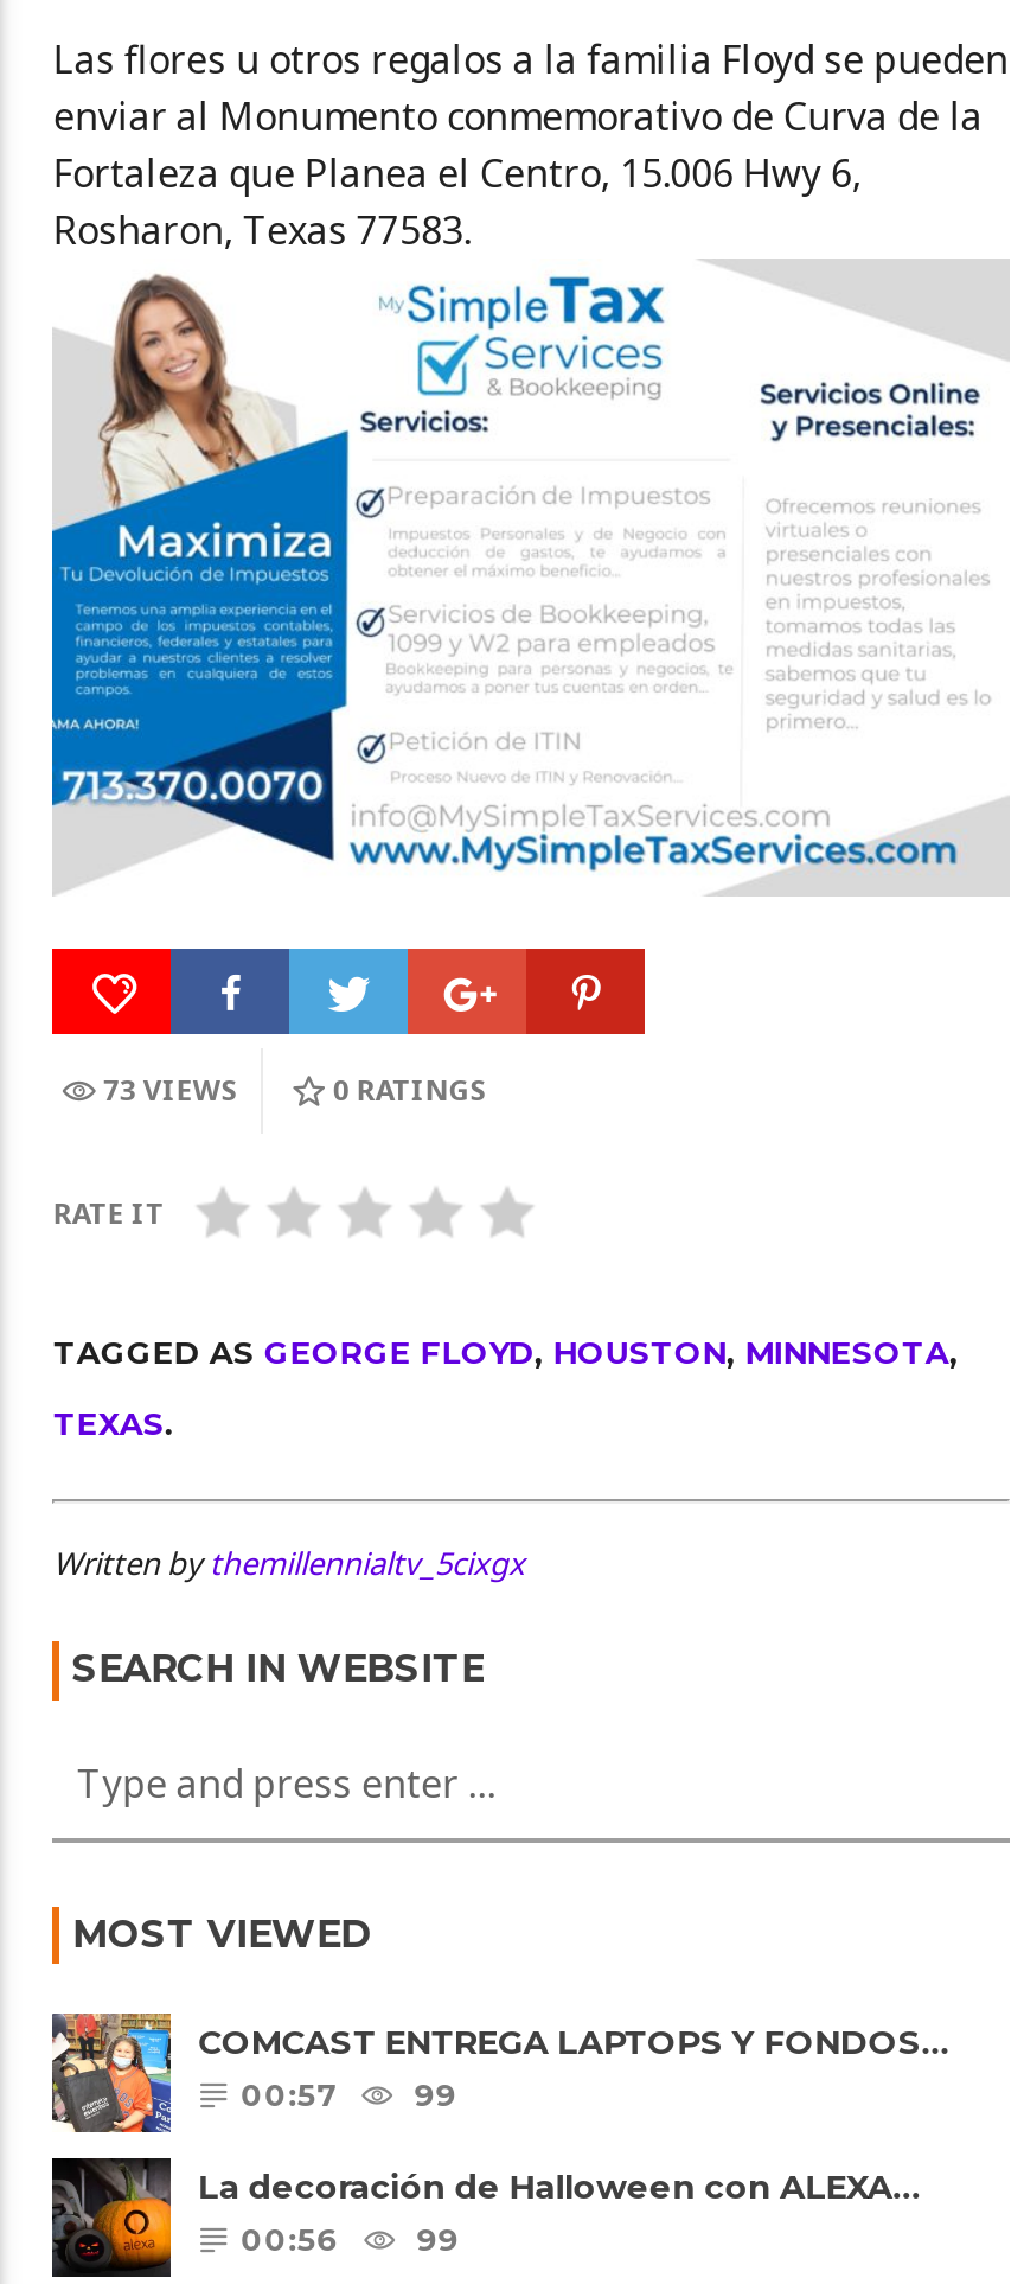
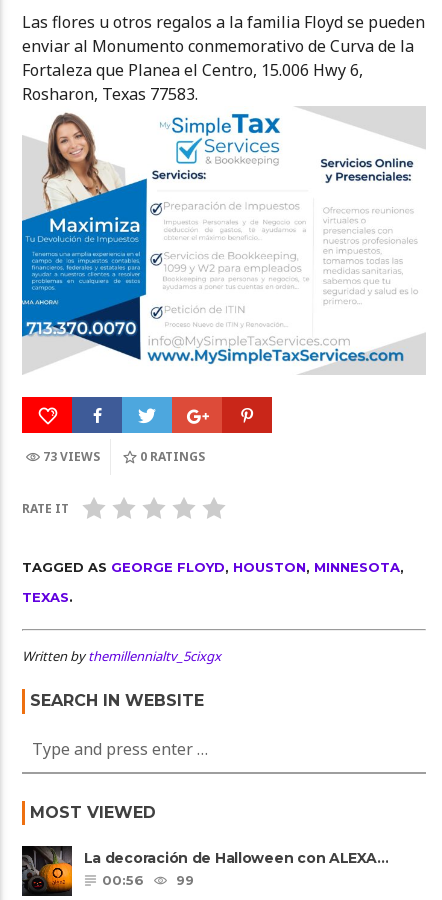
- [image]
- COMCAST ENTREGA LAPTOPS Y FONDOS…
- 00:57
- 99
